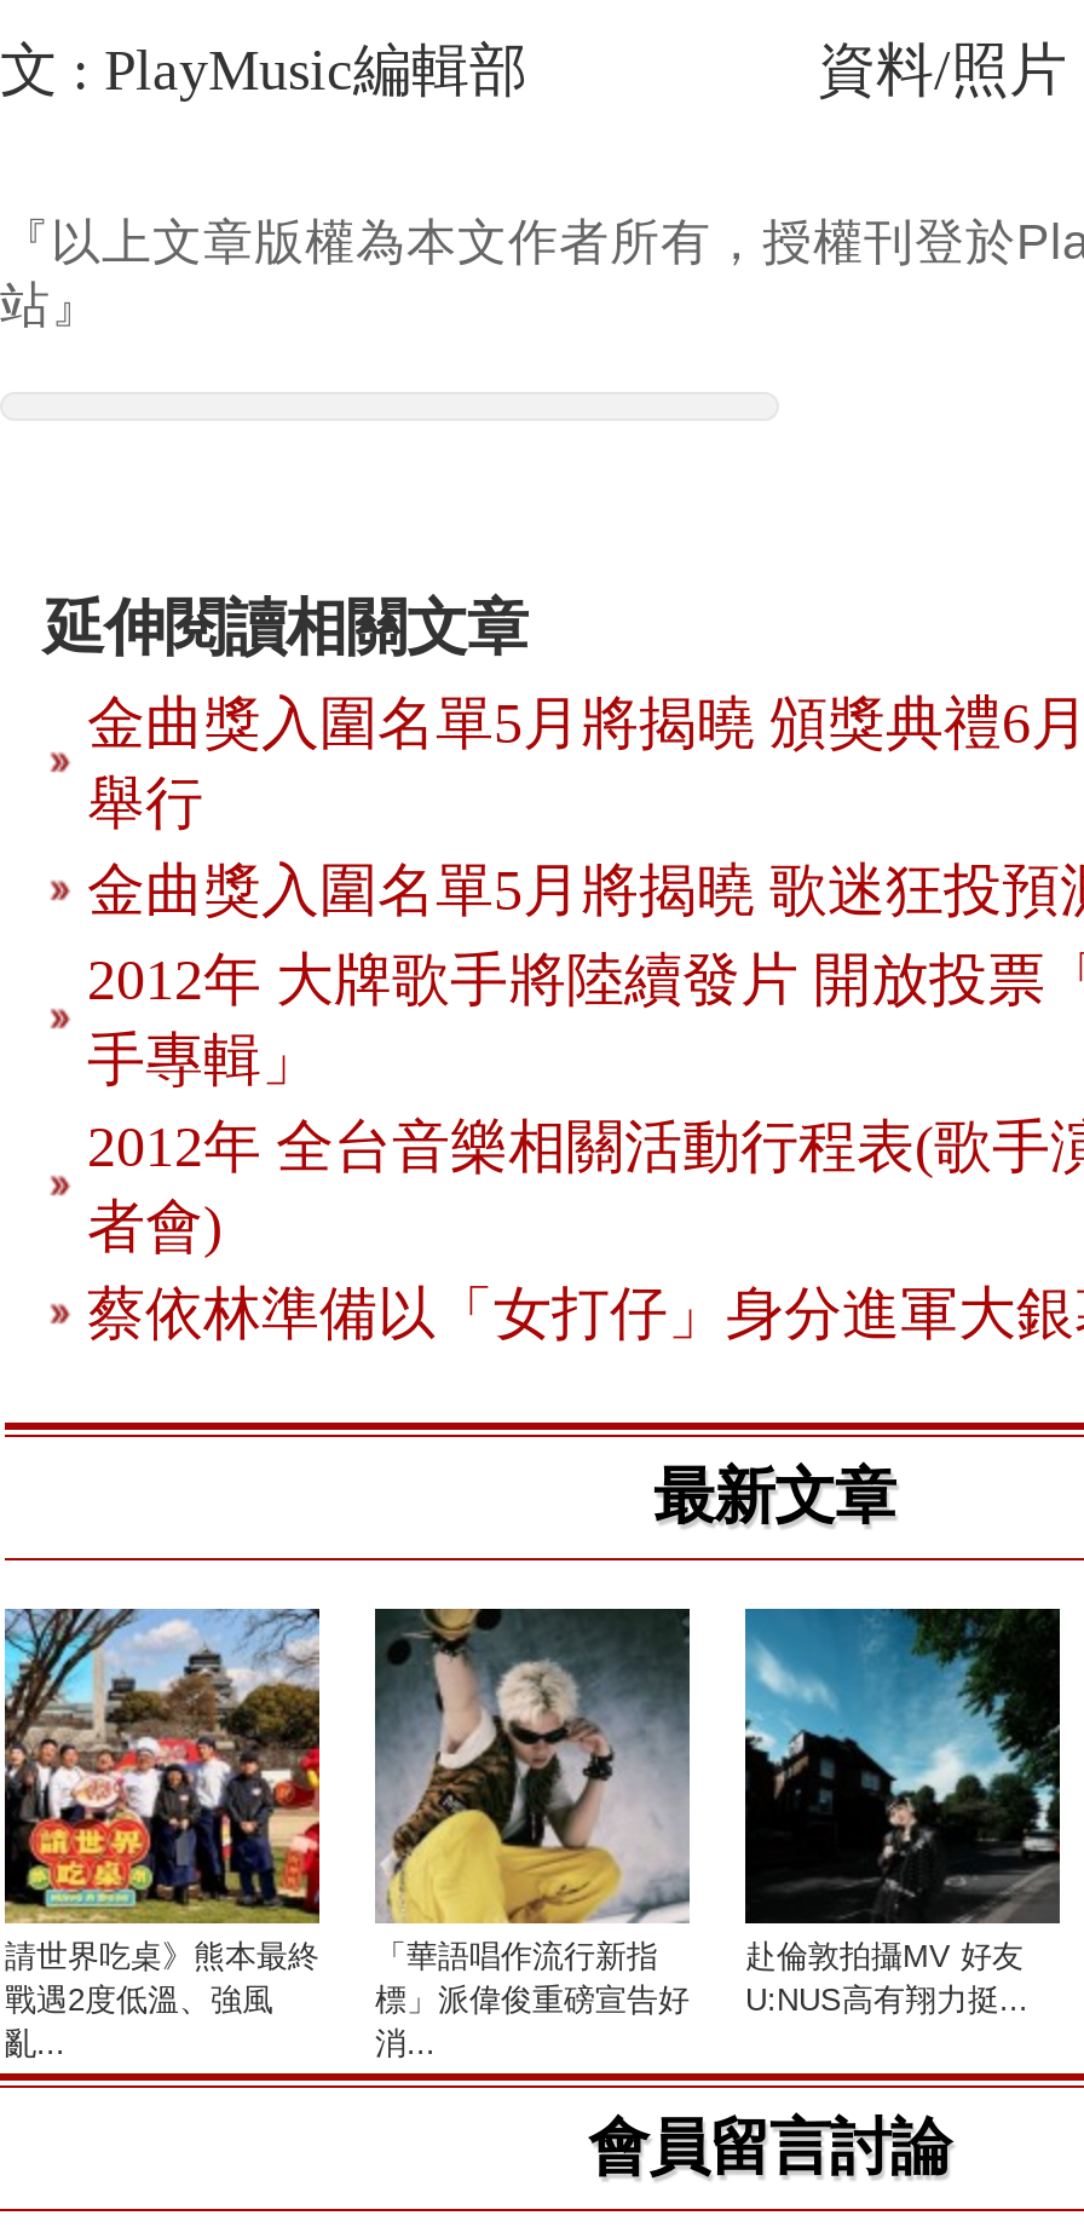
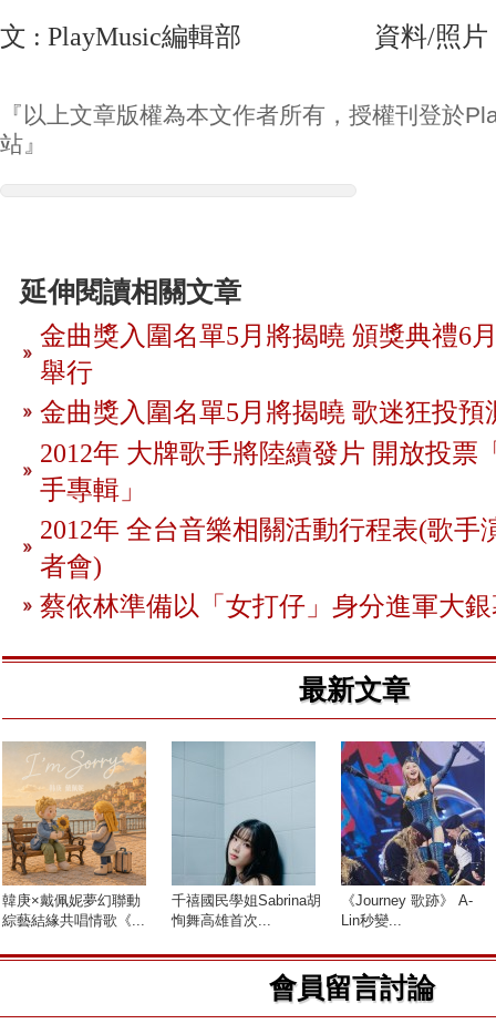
- [image]
- 請世界吃桌》熊本最終
- 戰遇2度低溫、強風
- 亂...
+ [image]
+ 韓庚×戴佩妮夢幻聯動
+ 綜藝結緣共唱情歌《...

- [image]
- 「華語唱作流行新指
- 標」派偉俊重磅宣告好
- 消...
+ [image]
+ 千禧國民學姐Sabrina胡
+ 恂舞高雄首次...

- [image]
- 赴倫敦拍攝MV 好友
- U:NUS高有翔力挺...
+ [image]
+ 《Journey 歌跡》 A-
+ Lin秒變...
